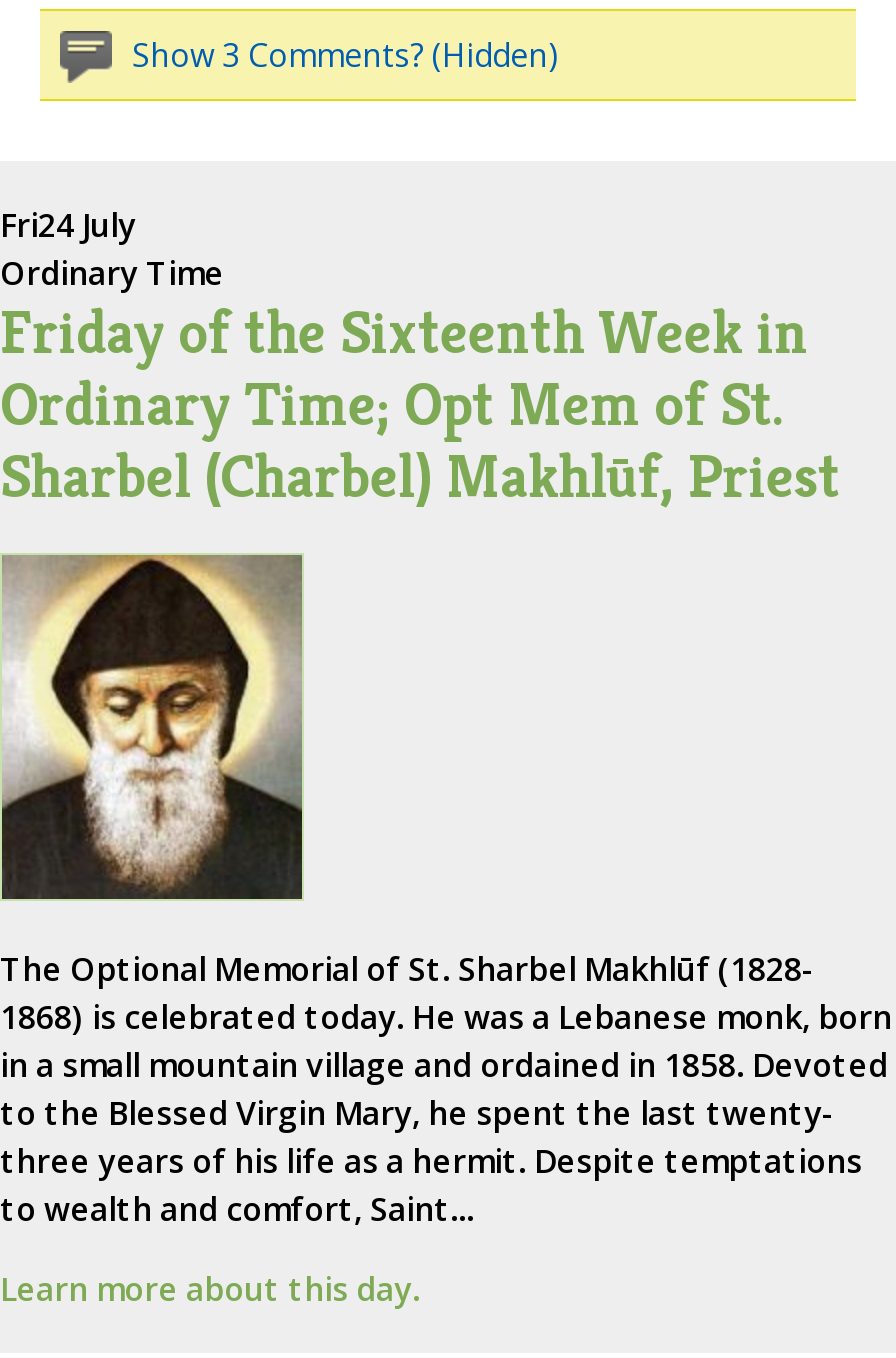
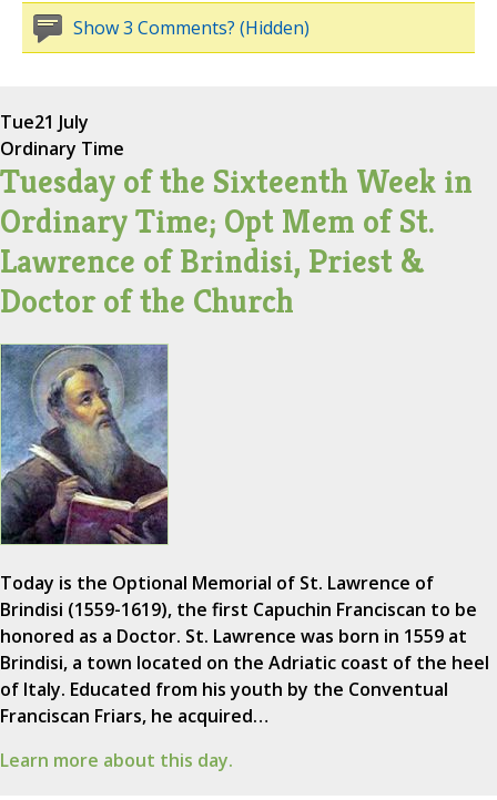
- Fri24 July
+ Tue21 July

- Friday of the Sixteenth Week in
+ Tuesday of the Sixteenth Week in

- Sharbel (Charbel) Makhlūf, Priest
+ Lawrence of Brindisi, Priest &
+ Doctor of the Church

- [image]
+ [image]

- The Optional Memorial of St. Sharbel Makhlūf (1828-
- 1868) is celebrated today. He was a Lebanese monk, born
- in a small mountain village and ordained in 1858. Devoted
- to the Blessed Virgin Mary, he spent the last twenty-
- three years of his life as a hermit. Despite temptations
- to wealth and comfort, Saint…
+ Today is the Optional Memorial of St. Lawrence of
+ Brindisi (1559-1619), the first Capuchin Franciscan to be
+ honored as a Doctor. St. Lawrence was born in 1559 at
+ Brindisi, a town located on the Adriatic coast of the heel
+ of Italy. Educated from his youth by the Conventual
+ Franciscan Friars, he acquired…
